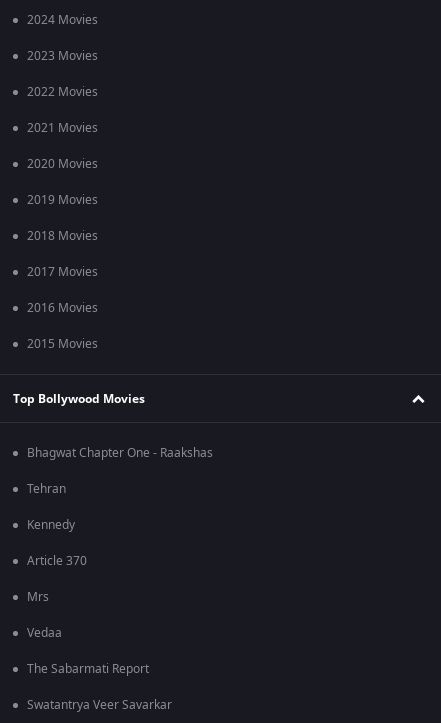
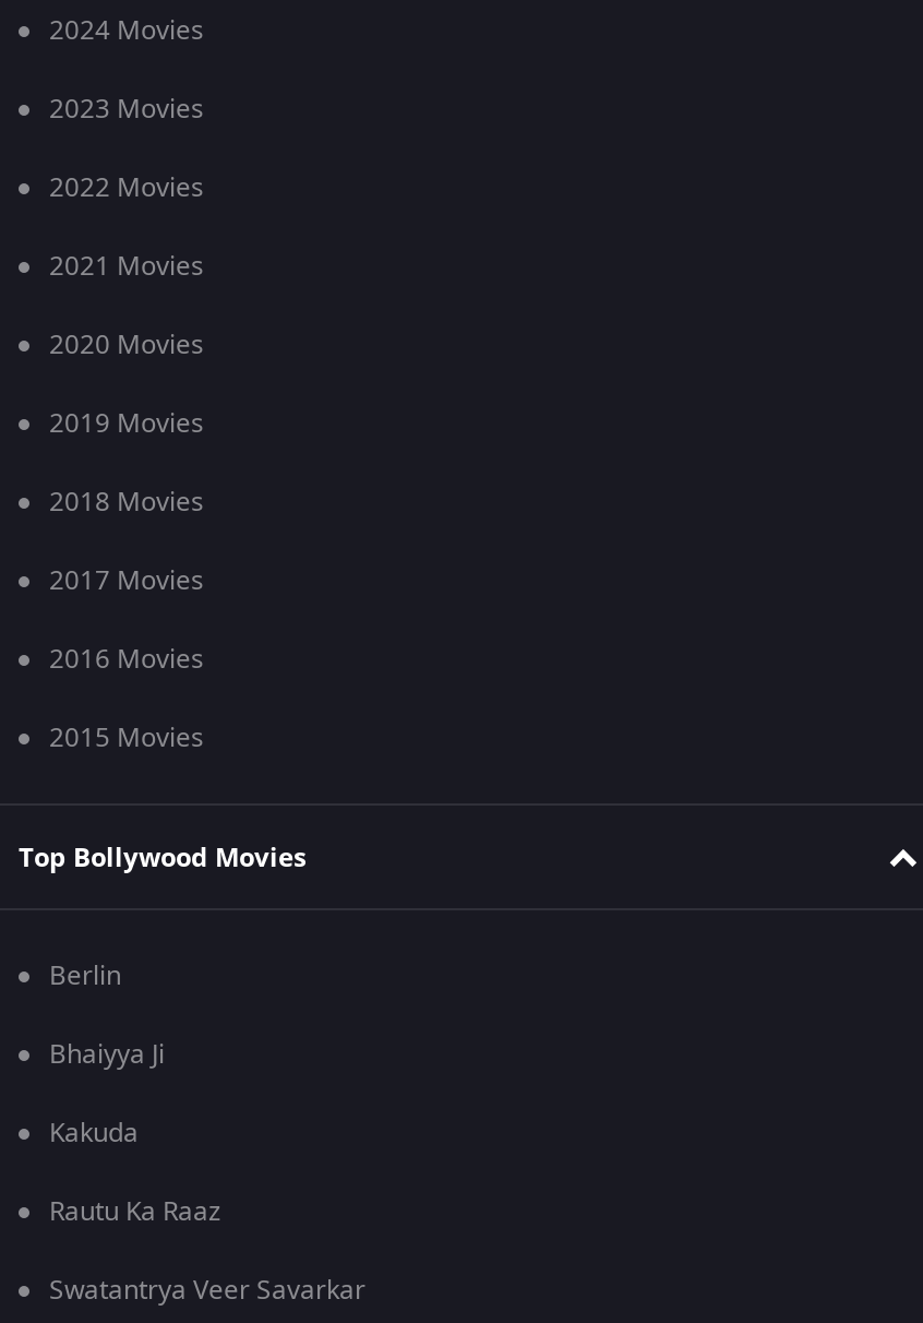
- Bhagwat Chapter One - Raakshas
- Tehran
- Kennedy
- Article 370
- Mrs
- Vedaa
- The Sabarmati Report
+ Berlin
+ Bhaiyya Ji
+ Kakuda
+ Rautu Ka Raaz
